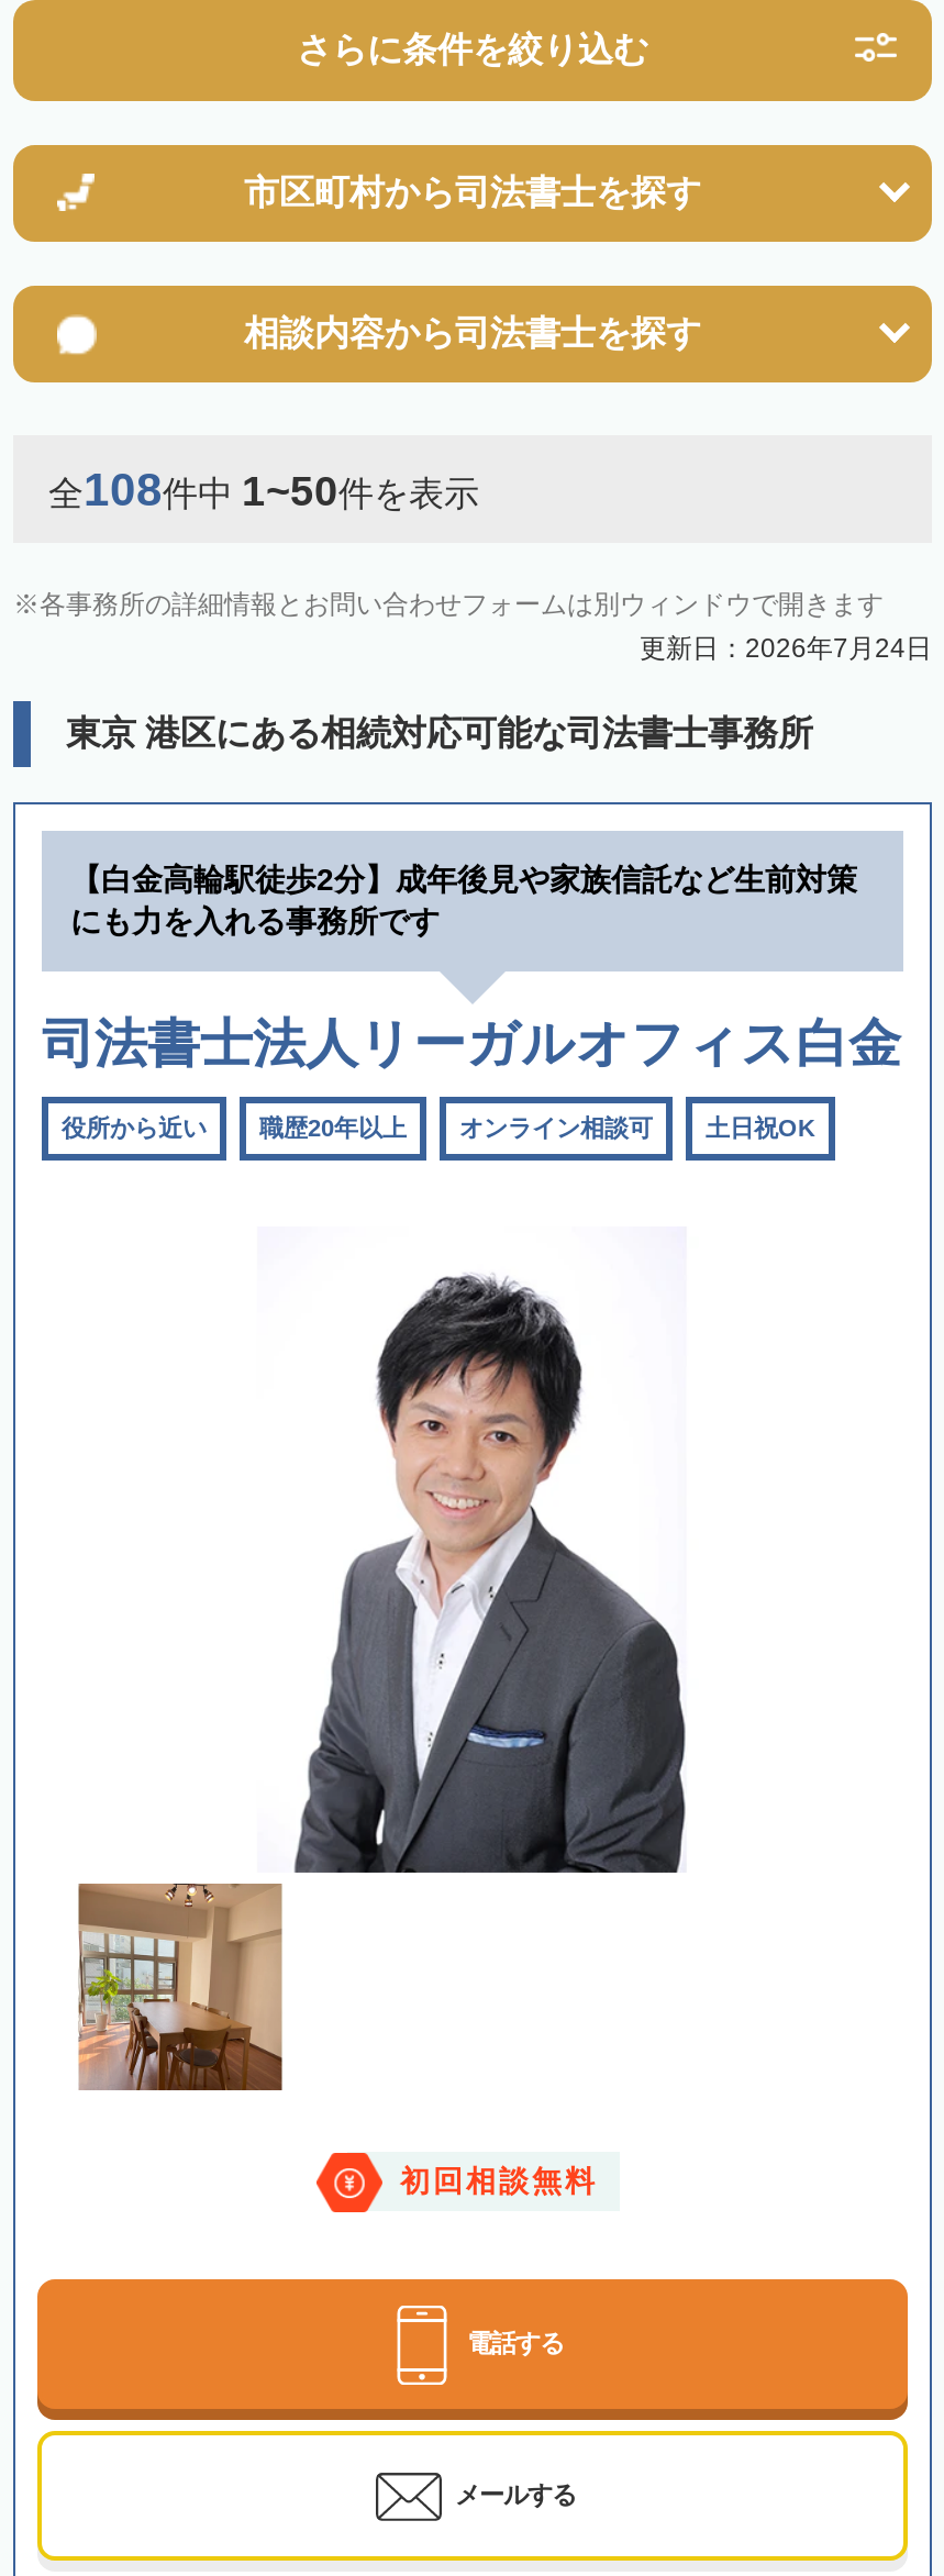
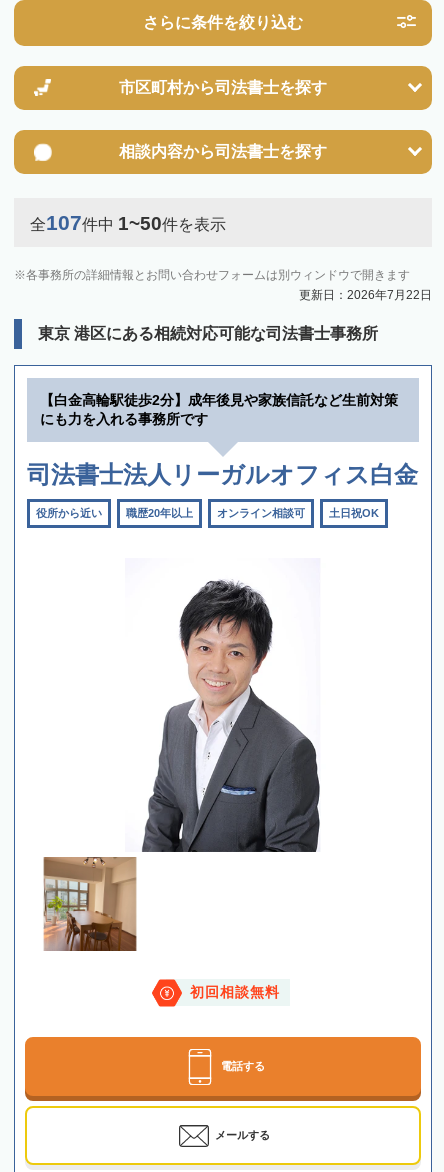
- 全108件中1~50件を表示
+ 全107件中1~50件を表示

- 更新日：2026年7月24日
+ 更新日：2026年7月22日
